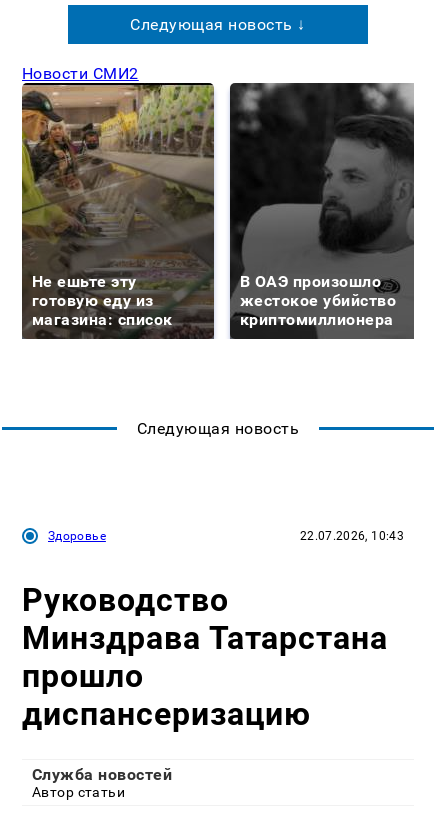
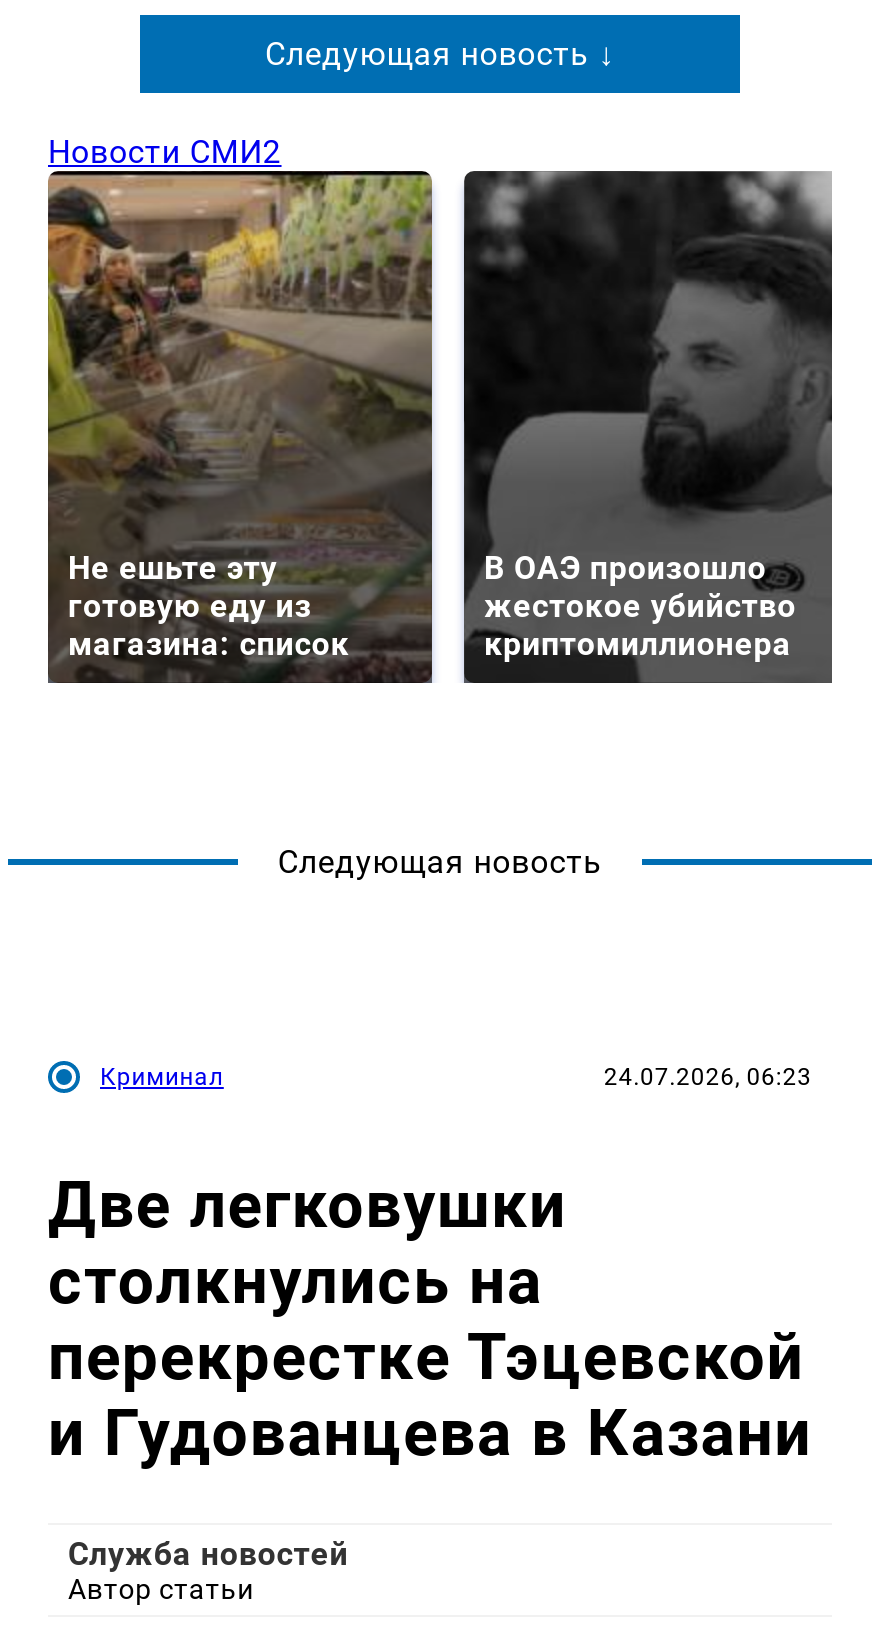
- Здоровье
- 22.07.2026, 10:43
+ Криминал
+ 24.07.2026, 06:23

- Руководство
- Минздрава Татарстана
- прошло
- диспансеризацию
+ Две легковушки
+ столкнулись на
+ перекрестке Тэцевской
+ и Гудованцева в Казани
